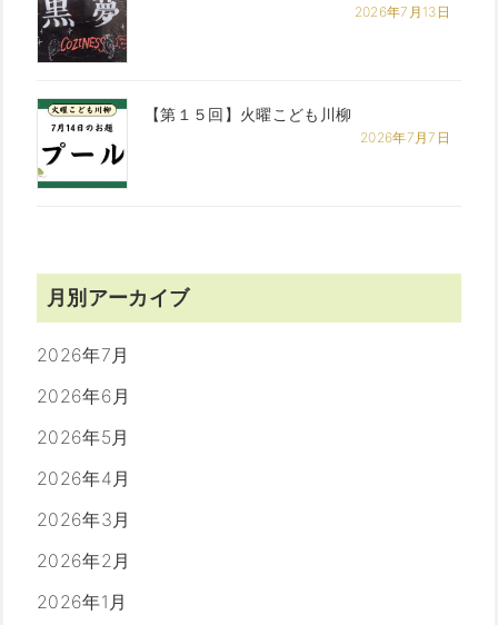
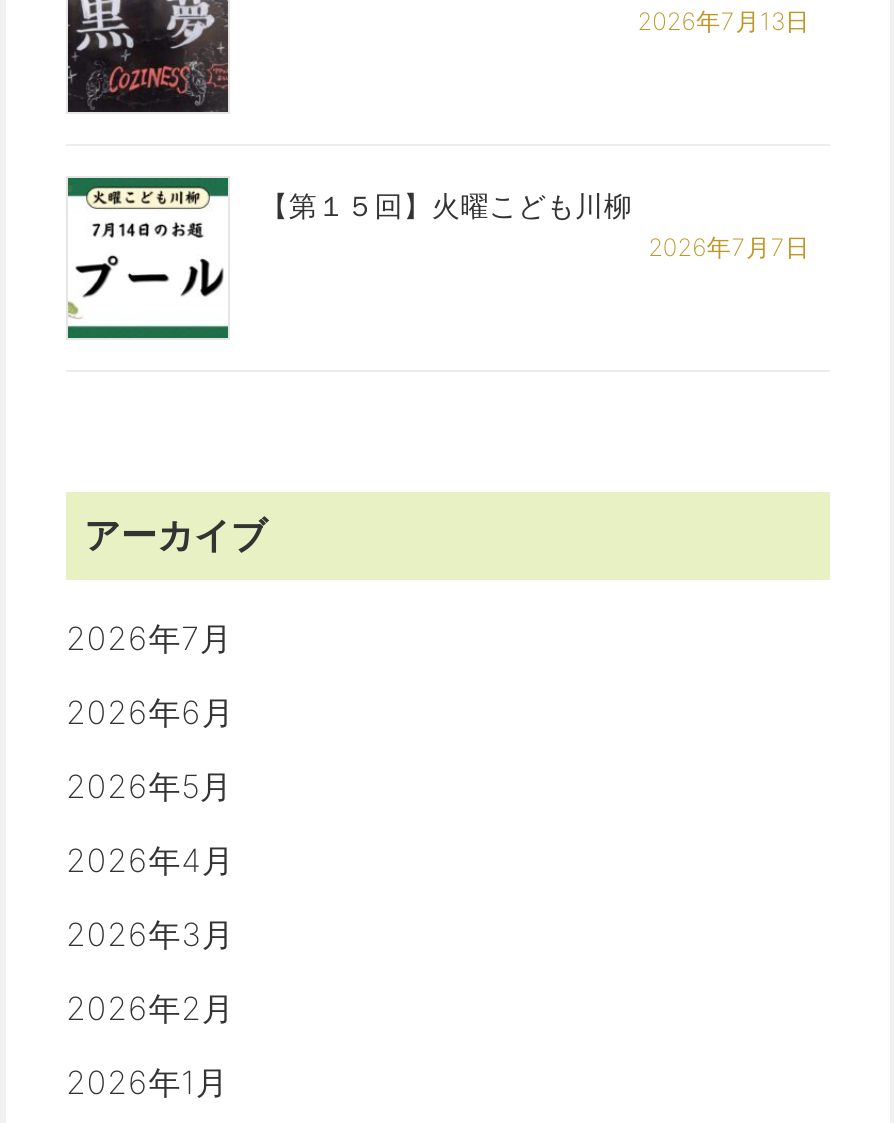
- 月別アーカイブ
+ アーカイブ
